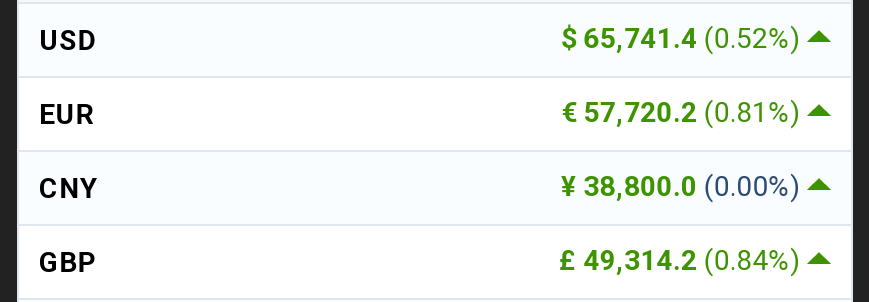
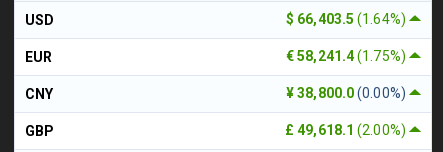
- $ 65,741.4 (0.52%)
+ $ 66,403.5 (1.64%)

- € 57,720.2 (0.81%)
+ € 58,241.4 (1.75%)

- £ 49,314.2 (0.84%)
+ £ 49,618.1 (2.00%)
